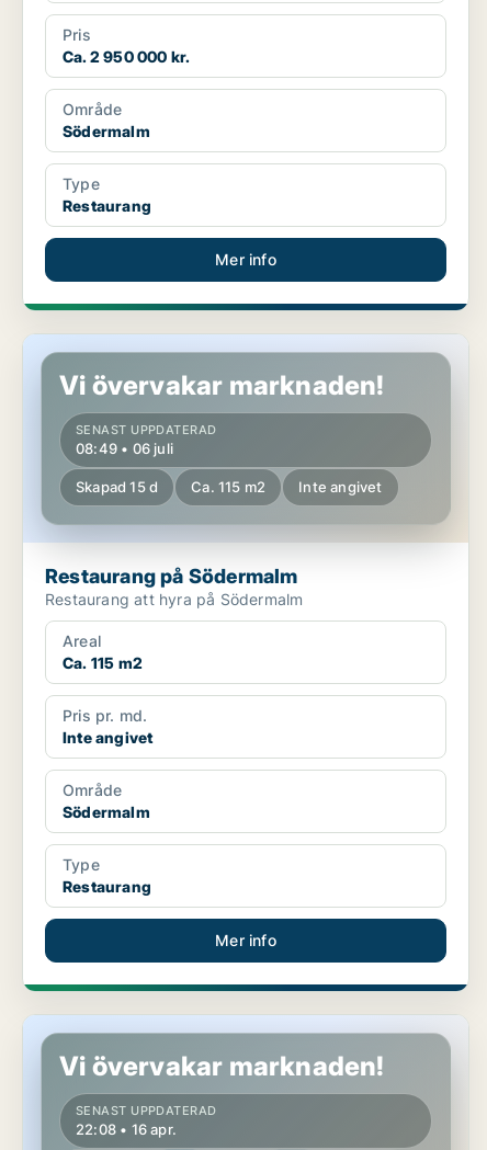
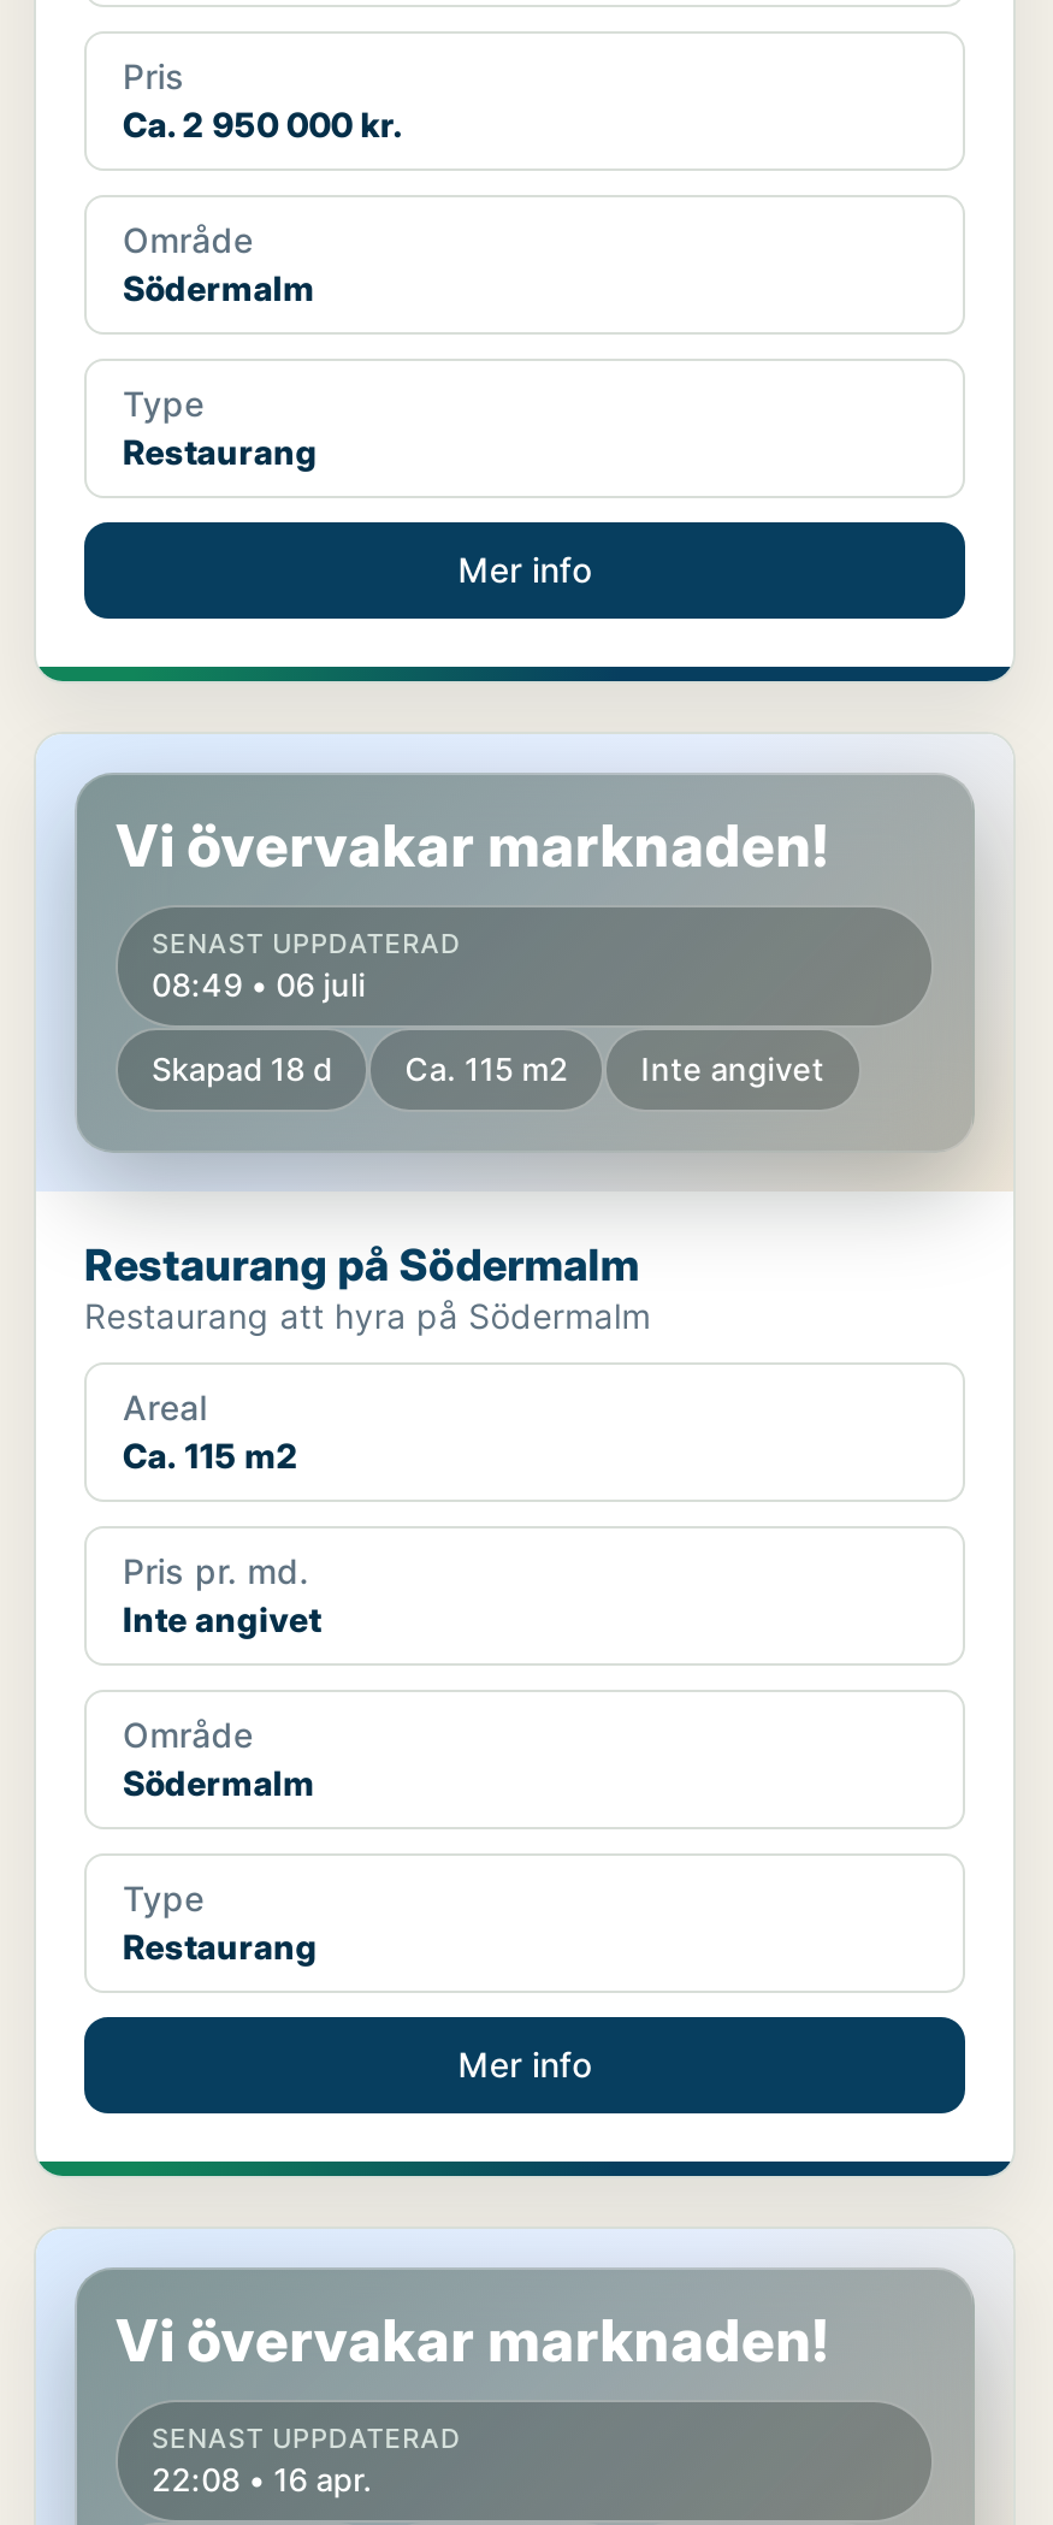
- Skapad 15 d Ca. 115 m2 Inte angivet
+ Skapad 18 d Ca. 115 m2 Inte angivet
